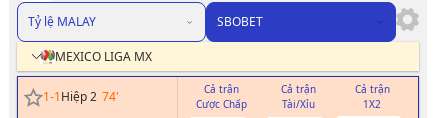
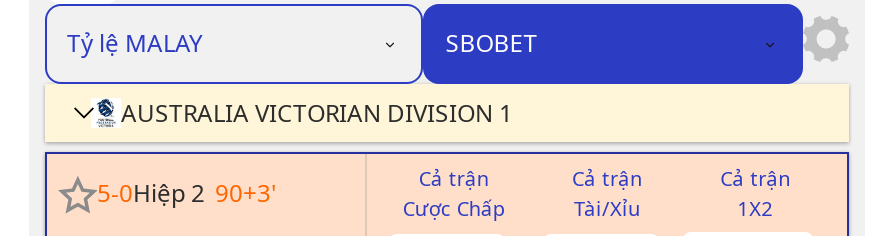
- MEXICO LIGA MX
+ AUSTRALIA VICTORIAN DIVISION 1

- 1-1Hiệp 2 74'
+ 5-0Hiệp 2 90+3'
